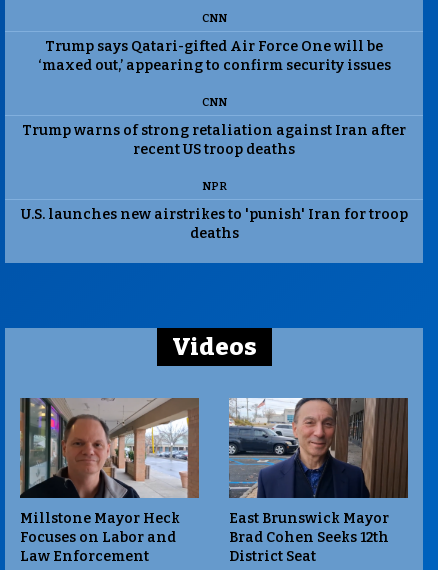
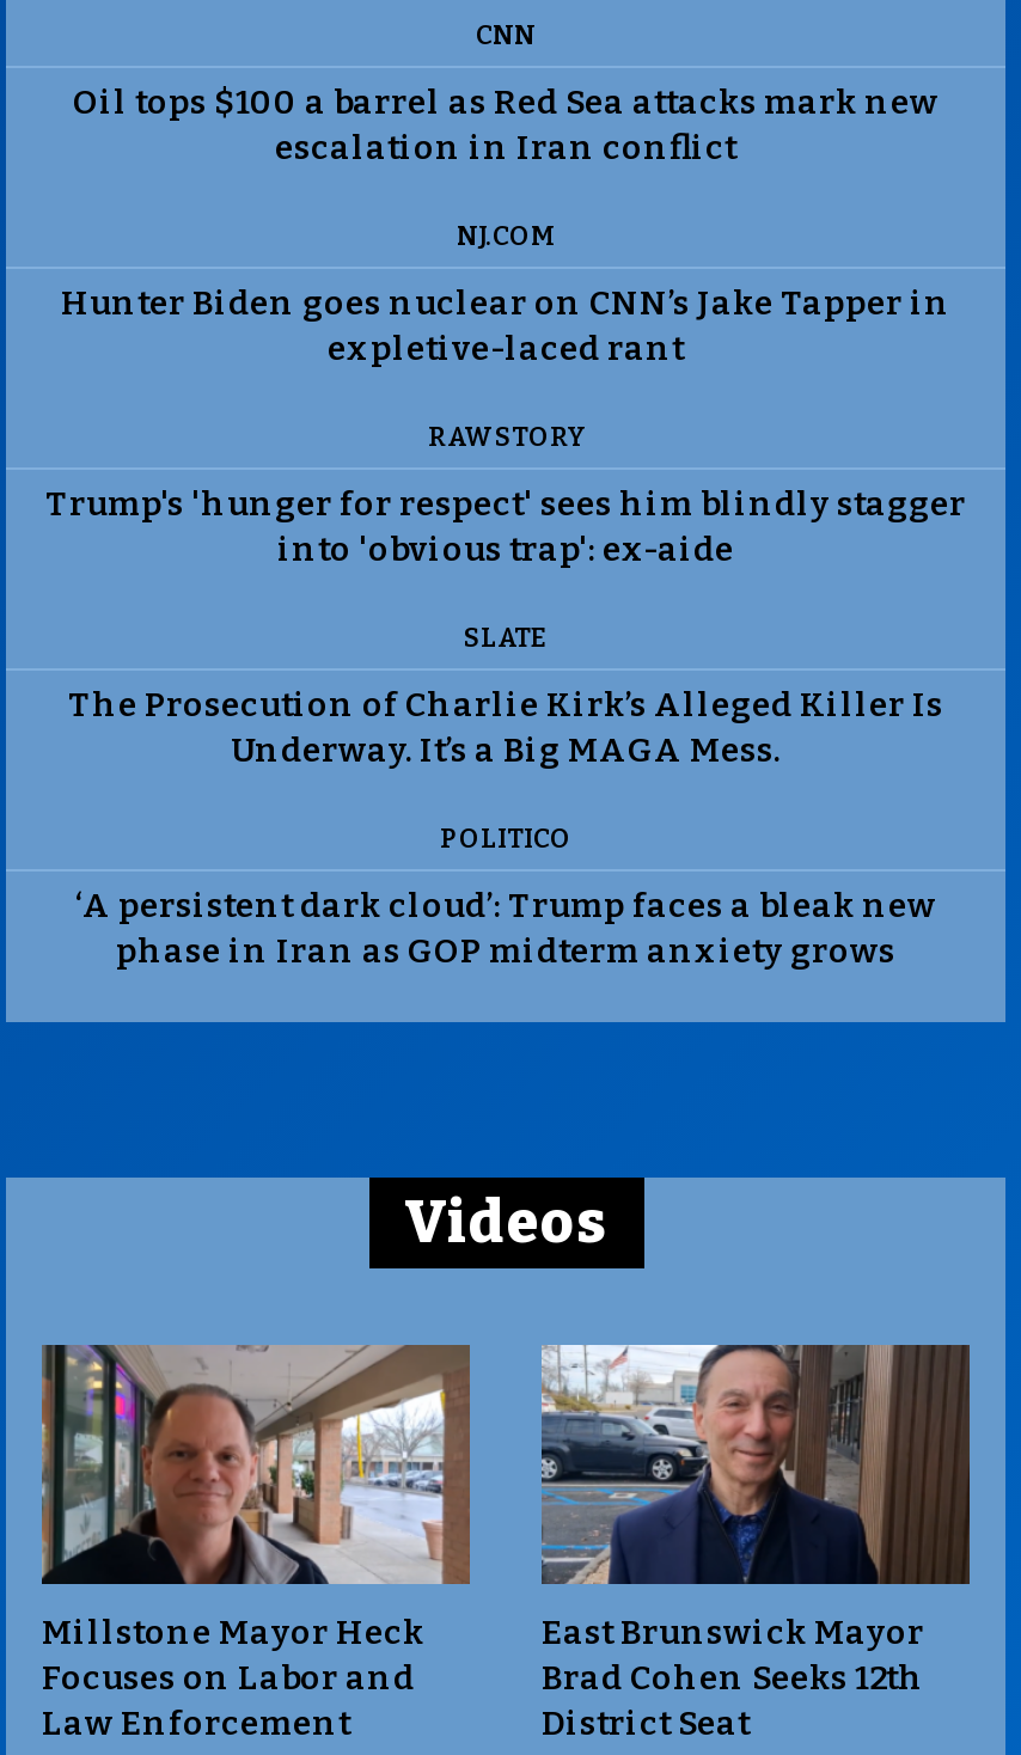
- Trump says Qatari-gifted Air Force One will be
- ‘maxed out,’ appearing to confirm security issues
- CNN
- Trump warns of strong retaliation against Iran after
- recent US troop deaths
- NPR
- U.S. launches new airstrikes to 'punish' Iran for troop
- deaths
+ Oil tops $100 a barrel as Red Sea attacks mark new
+ escalation in Iran conflict
+ NJ.COM
+ Hunter Biden goes nuclear on CNN’s Jake Tapper in
+ expletive-laced rant
+ RAW STORY
+ Trump's 'hunger for respect' sees him blindly stagger
+ into 'obvious trap': ex-aide
+ SLATE
+ The Prosecution of Charlie Kirk’s Alleged Killer Is
+ Underway. It’s a Big MAGA Mess.
+ POLITICO
+ ‘A persistent dark cloud’: Trump faces a bleak new
+ phase in Iran as GOP midterm anxiety grows
